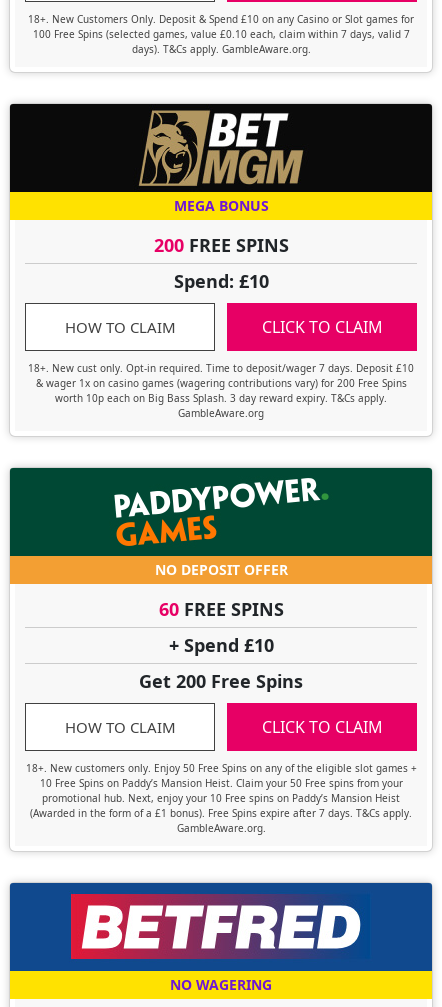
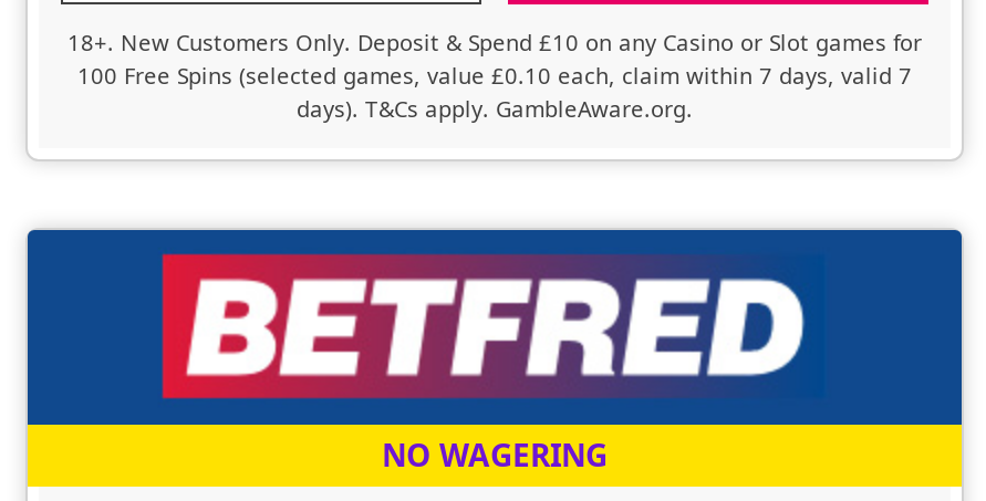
- [image]
- MEGA BONUS
- 200 FREE SPINS
- Spend: £10
- CLICK TO CLAIM
- HOW TO CLAIM
- 18+. New cust only. Opt-in required. Time to deposit/wager 7 days. Deposit £10
- & wager 1x on casino games (wagering contributions vary) for 200 Free Spins
- worth 10p each on Big Bass Splash. 3 day reward expiry. T&Cs apply.
- GambleAware.org

- [image]
- NO DEPOSIT OFFER
- 60 FREE SPINS
- + Spend £10
- Get 200 Free Spins
- CLICK TO CLAIM
- HOW TO CLAIM
- 18+. New customers only. Enjoy 50 Free Spins on any of the eligible slot games +
- 10 Free Spins on Paddy’s Mansion Heist. Claim your 50 Free spins from your
- promotional hub. Next, enjoy your 10 Free spins on Paddy’s Mansion Heist
- (Awarded in the form of a £1 bonus). Free Spins expire after 7 days. T&Cs apply.
- GambleAware.org.
